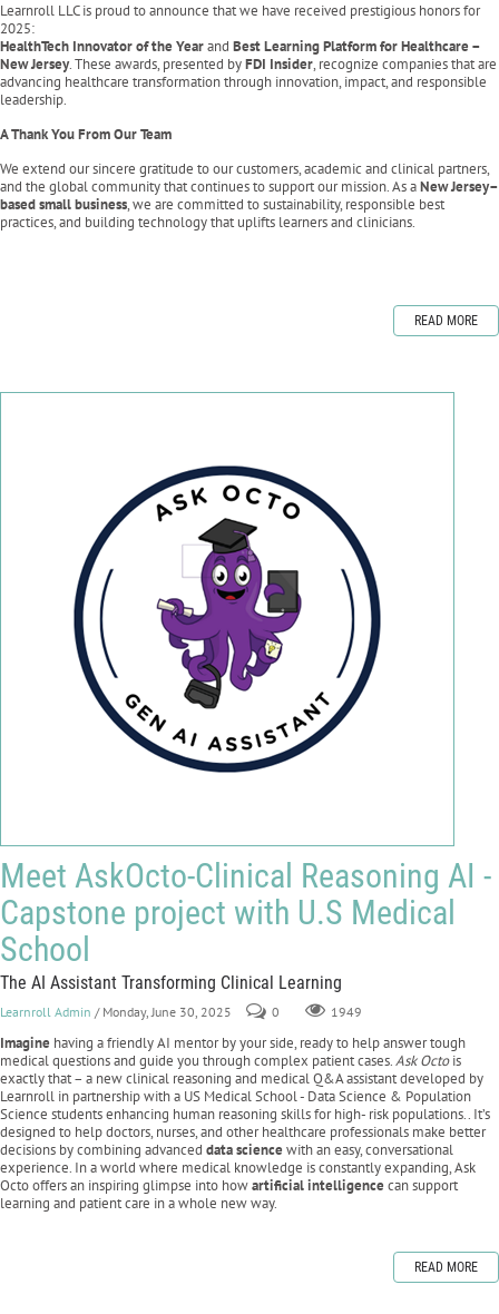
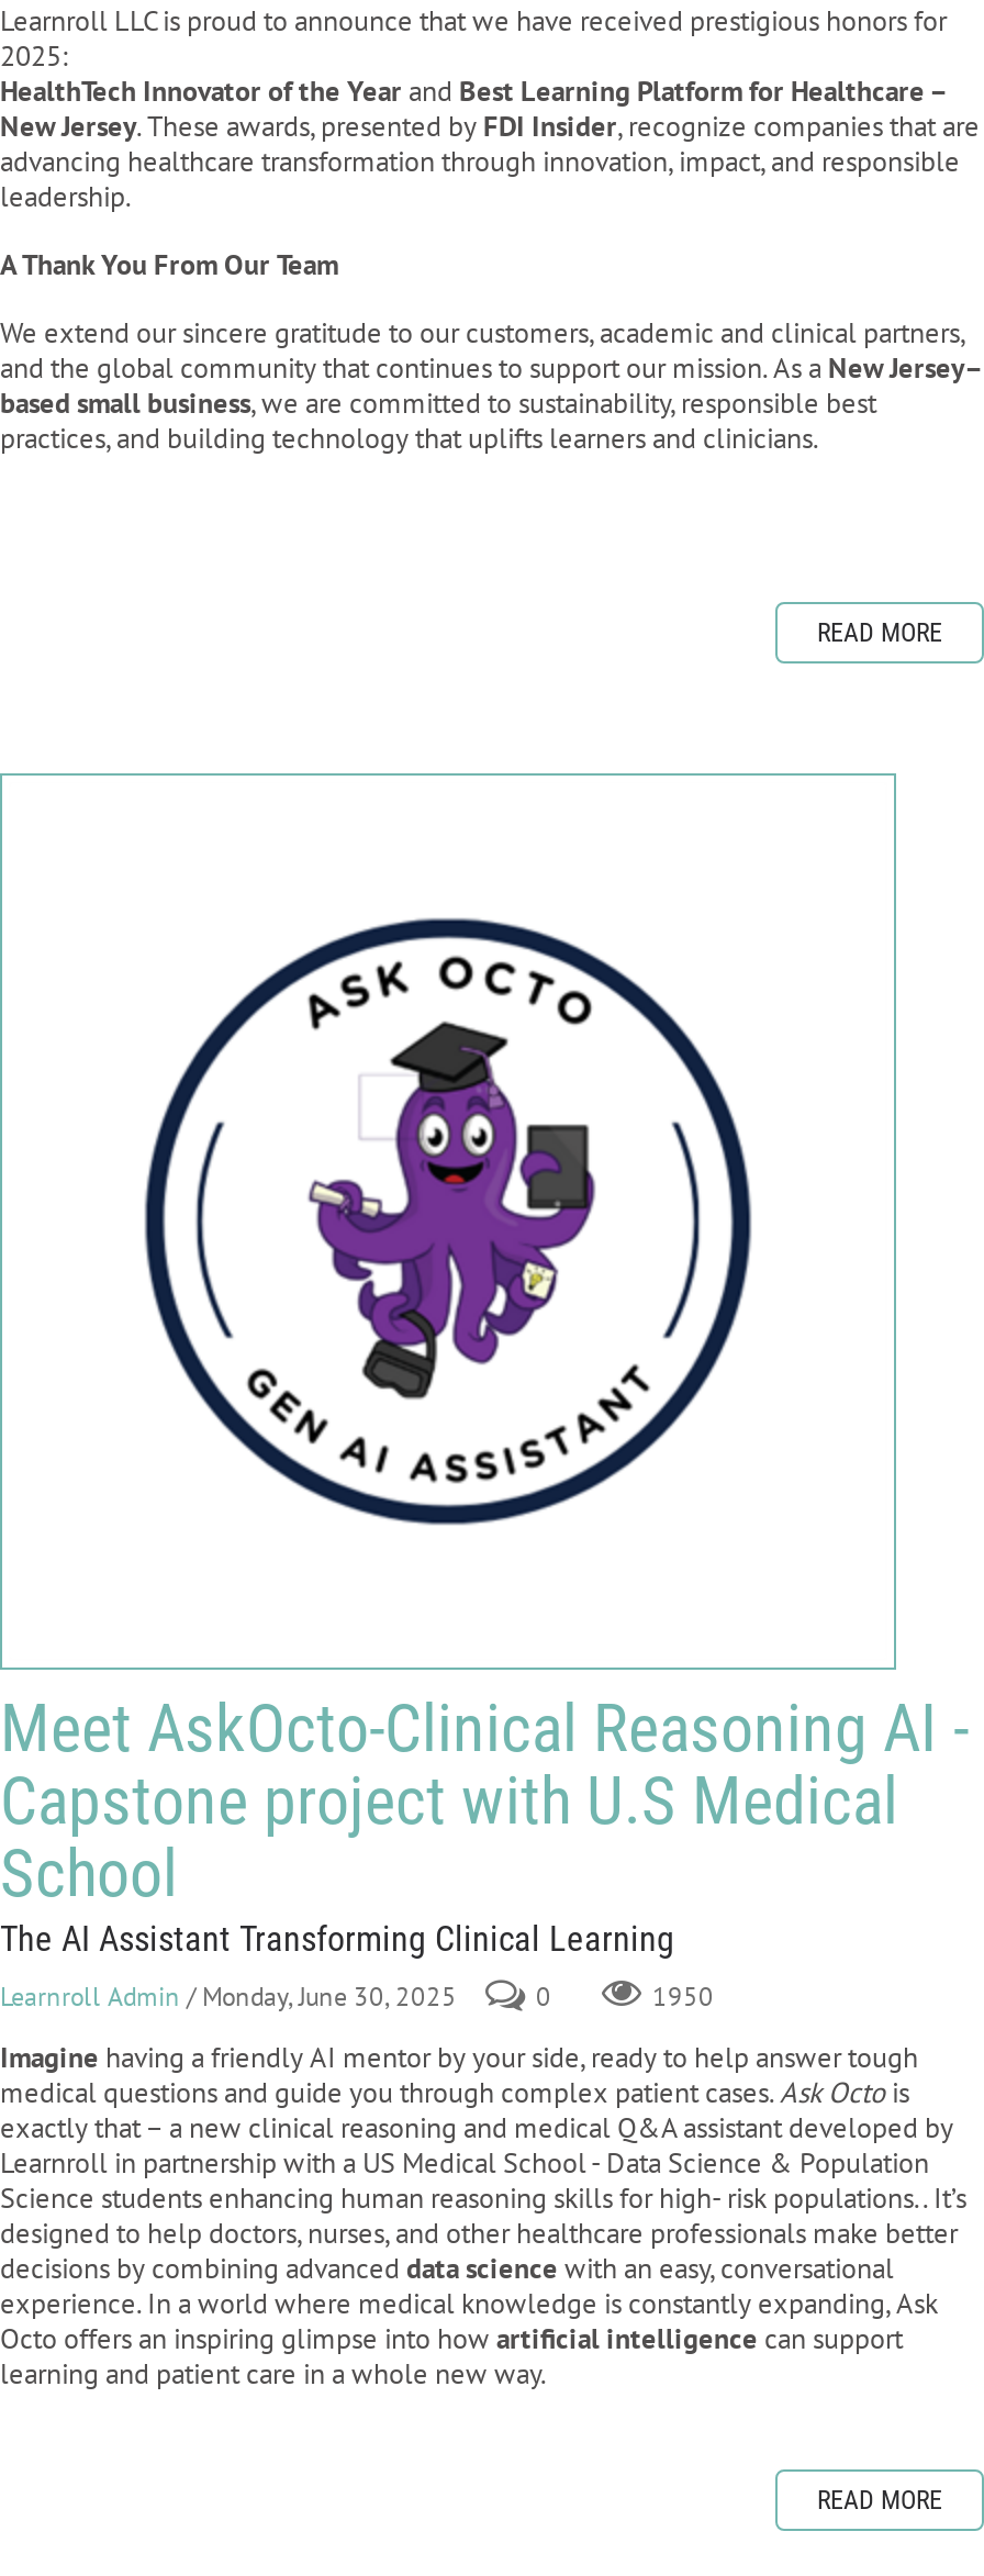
- 1949
+ 1950
